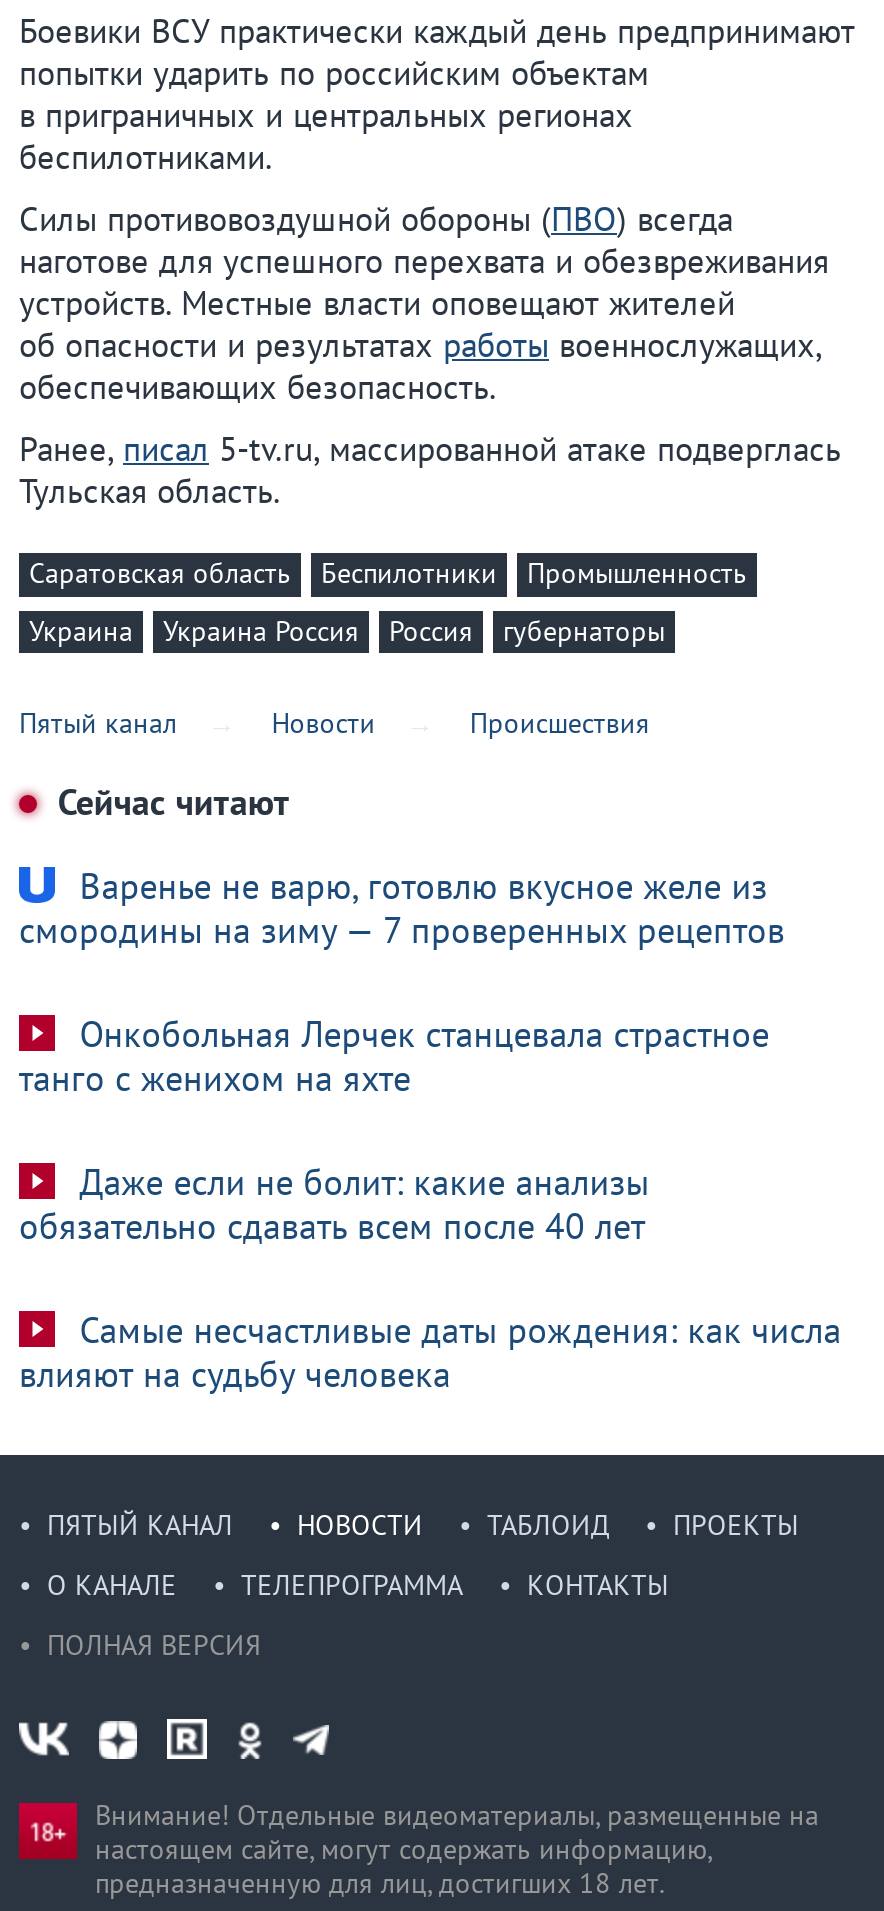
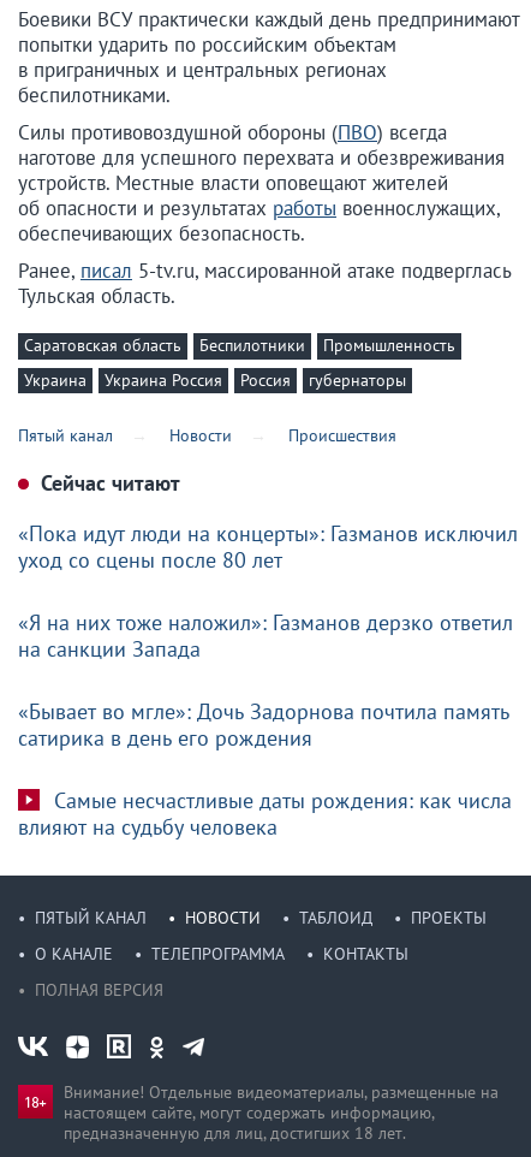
- Варенье не варю, готовлю вкусное желе из
- смородины на зиму — 7 проверенных рецептов
+ «Пока идут люди на концерты»: Газманов исключил
+ уход со сцены после 80 лет

- Онкобольная Лерчек станцевала страстное
- танго с женихом на яхте
+ «Я на них тоже наложил»: Газманов дерзко ответил
+ на санкции Запада

- Даже если не болит: какие анализы
- обязательно сдавать всем после 40 лет
+ «Бывает во мгле»: Дочь Задорнова почтила память
+ сатирика в день его рождения
